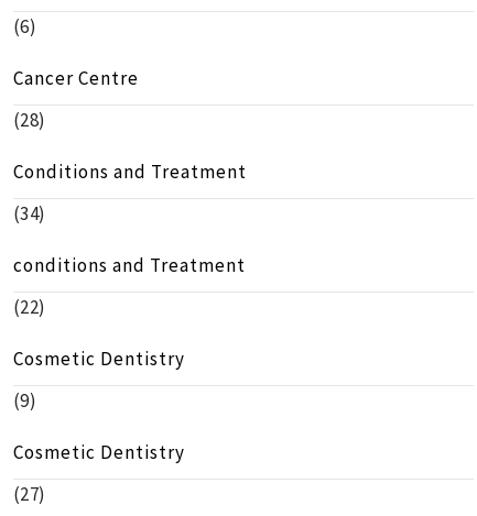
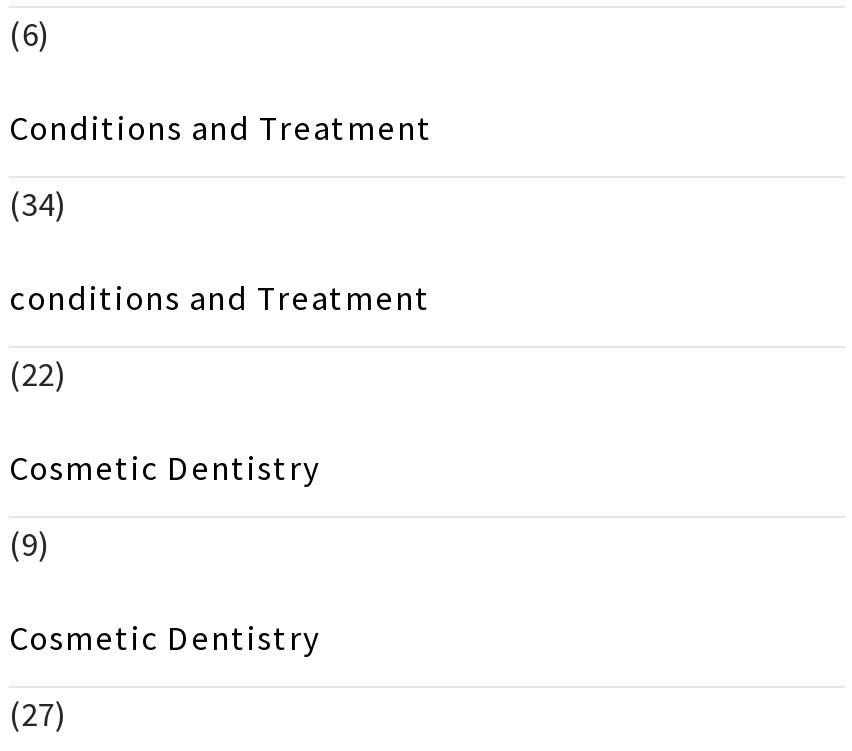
- Cancer Centre
- (28)
